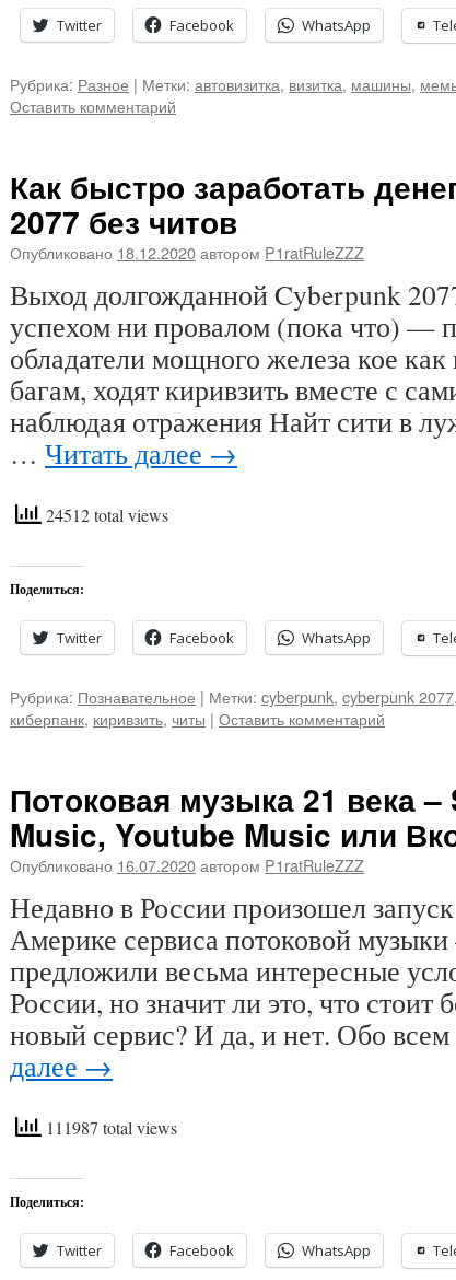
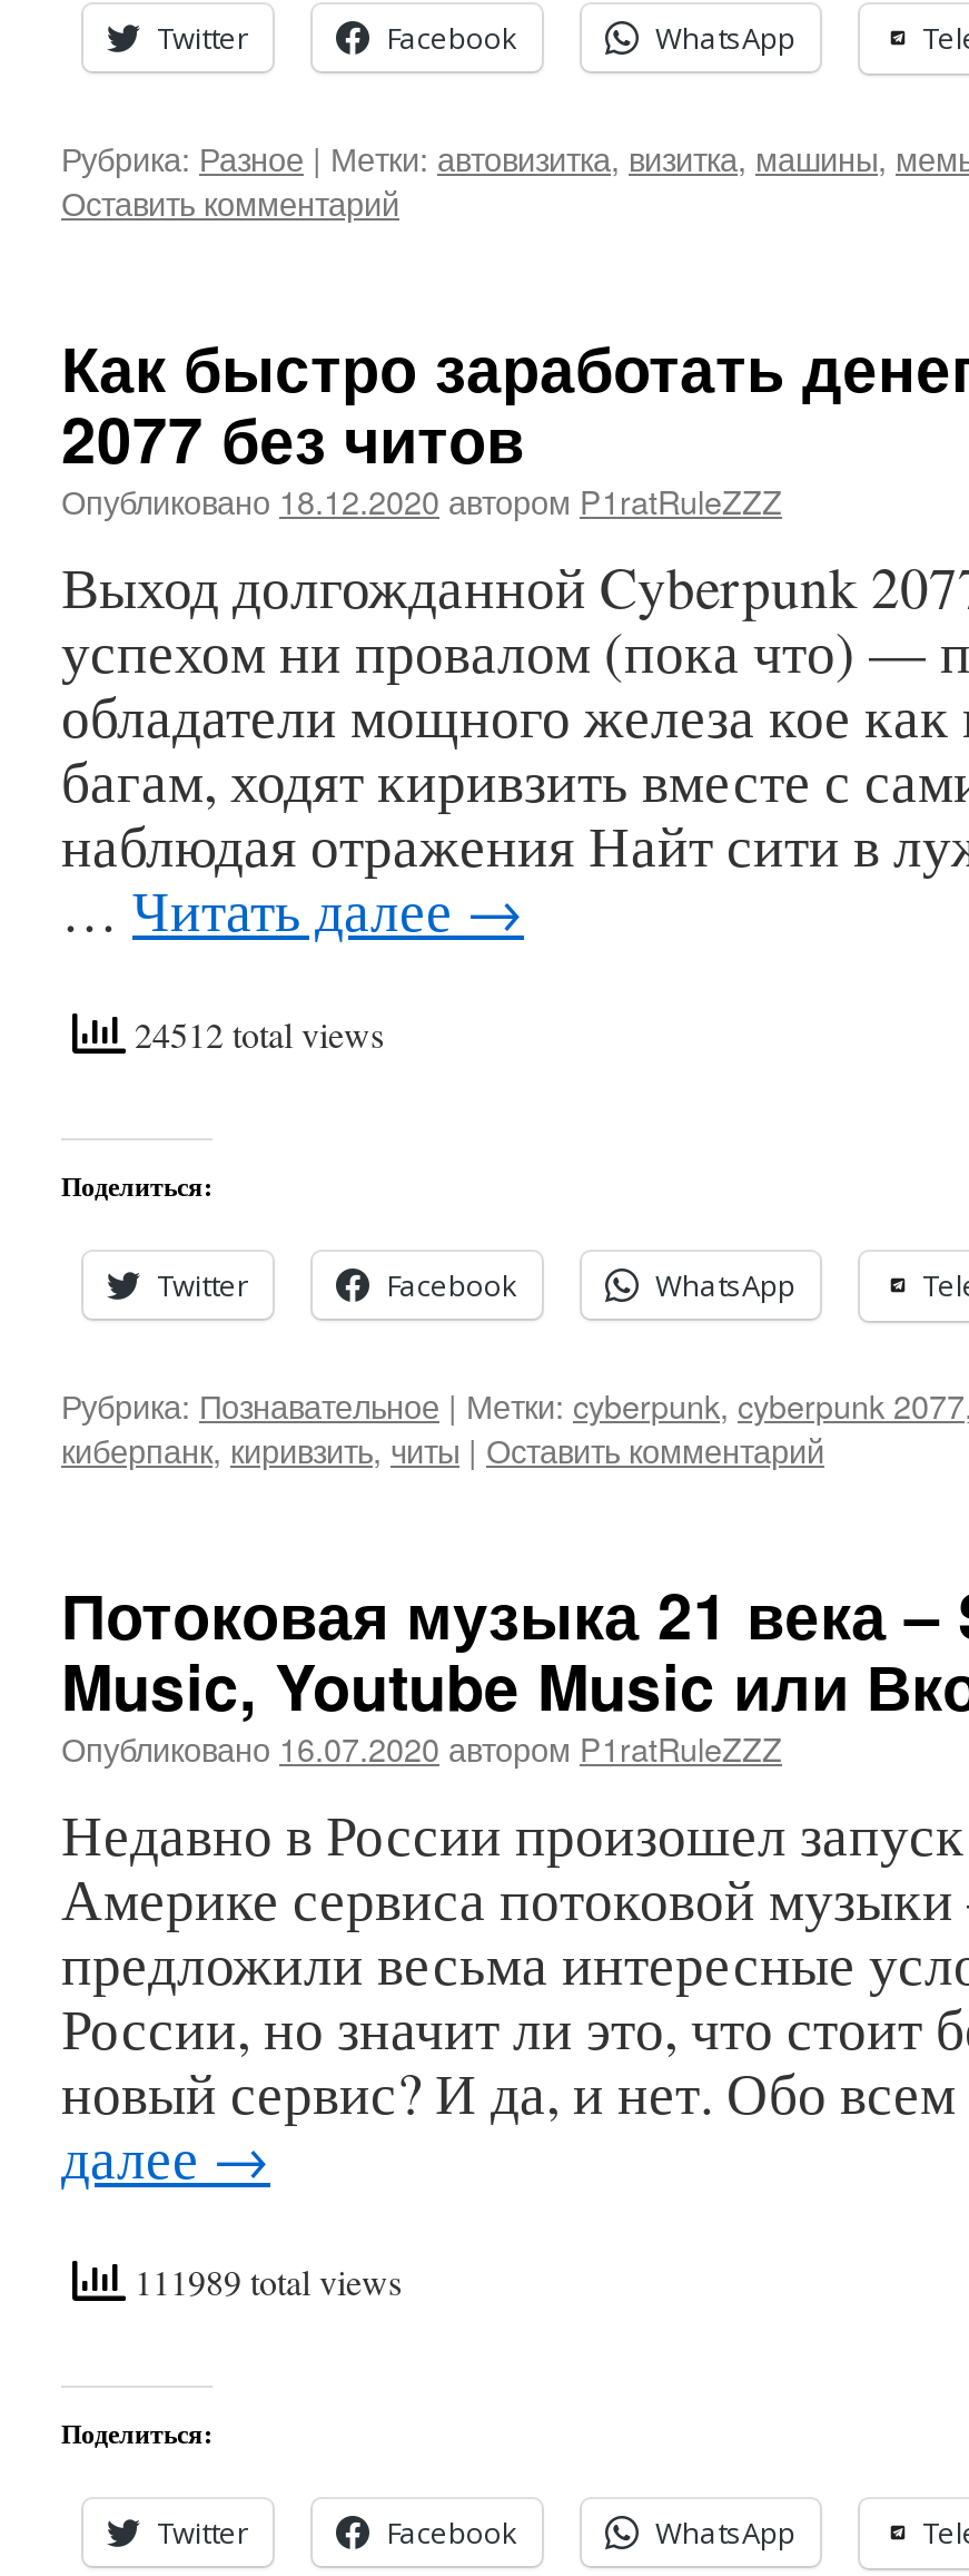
- 111987 total views
+ 111989 total views
